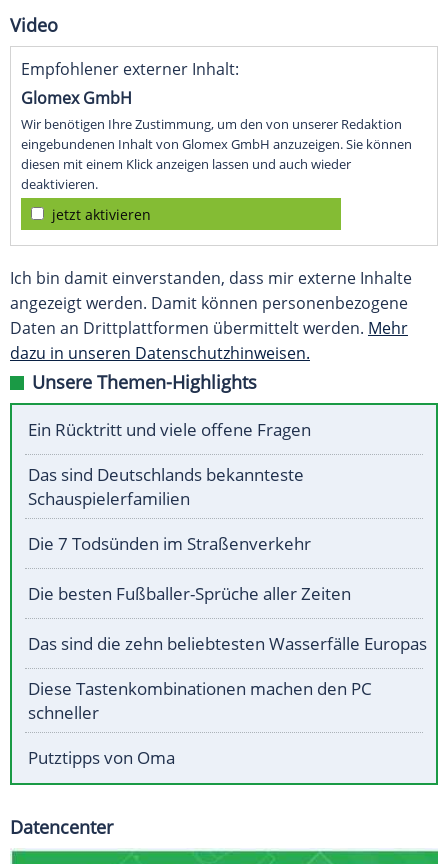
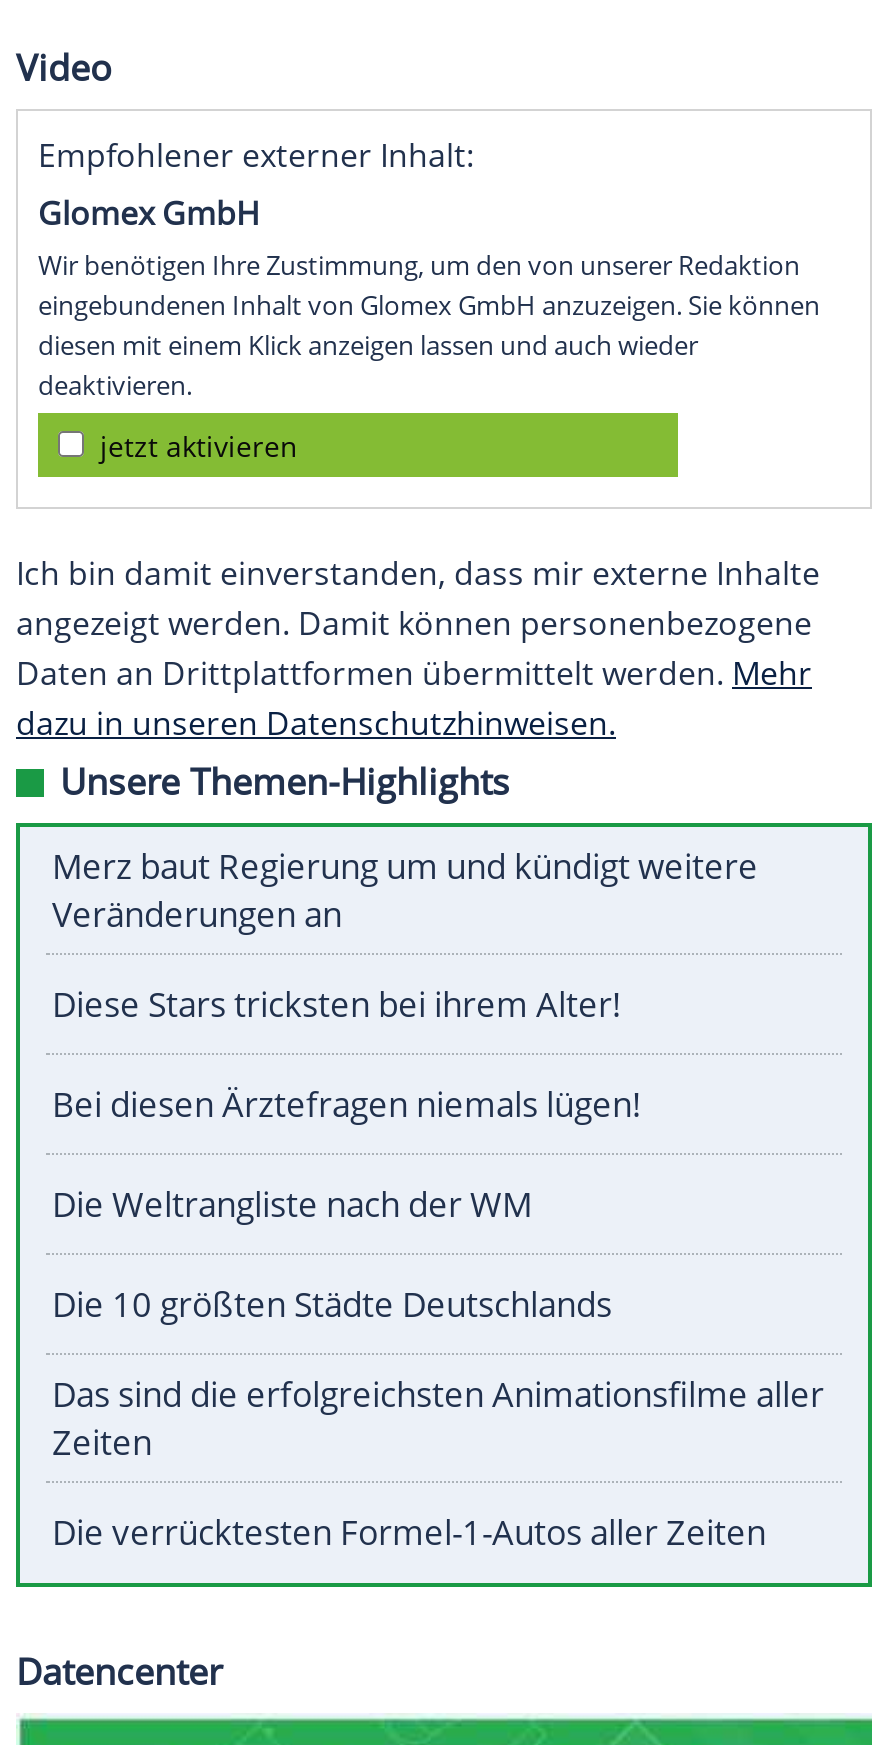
- Ein Rücktritt und viele offene Fragen
+ Merz baut Regierung um und kündigt weitere
+ Veränderungen an

- Das sind Deutschlands bekannteste
- Schauspielerfamilien
+ Diese Stars tricksten bei ihrem Alter!

- Die 7 Todsünden im Straßenverkehr
+ Bei diesen Ärztefragen niemals lügen!

- Die besten Fußballer-Sprüche aller Zeiten
+ Die Weltrangliste nach der WM

- Das sind die zehn beliebtesten Wasserfälle Europas
+ Die 10 größten Städte Deutschlands

- Diese Tastenkombinationen machen den PC
- schneller
+ Das sind die erfolgreichsten Animationsfilme aller
+ Zeiten

- Putztipps von Oma
+ Die verrücktesten Formel-1-Autos aller Zeiten
